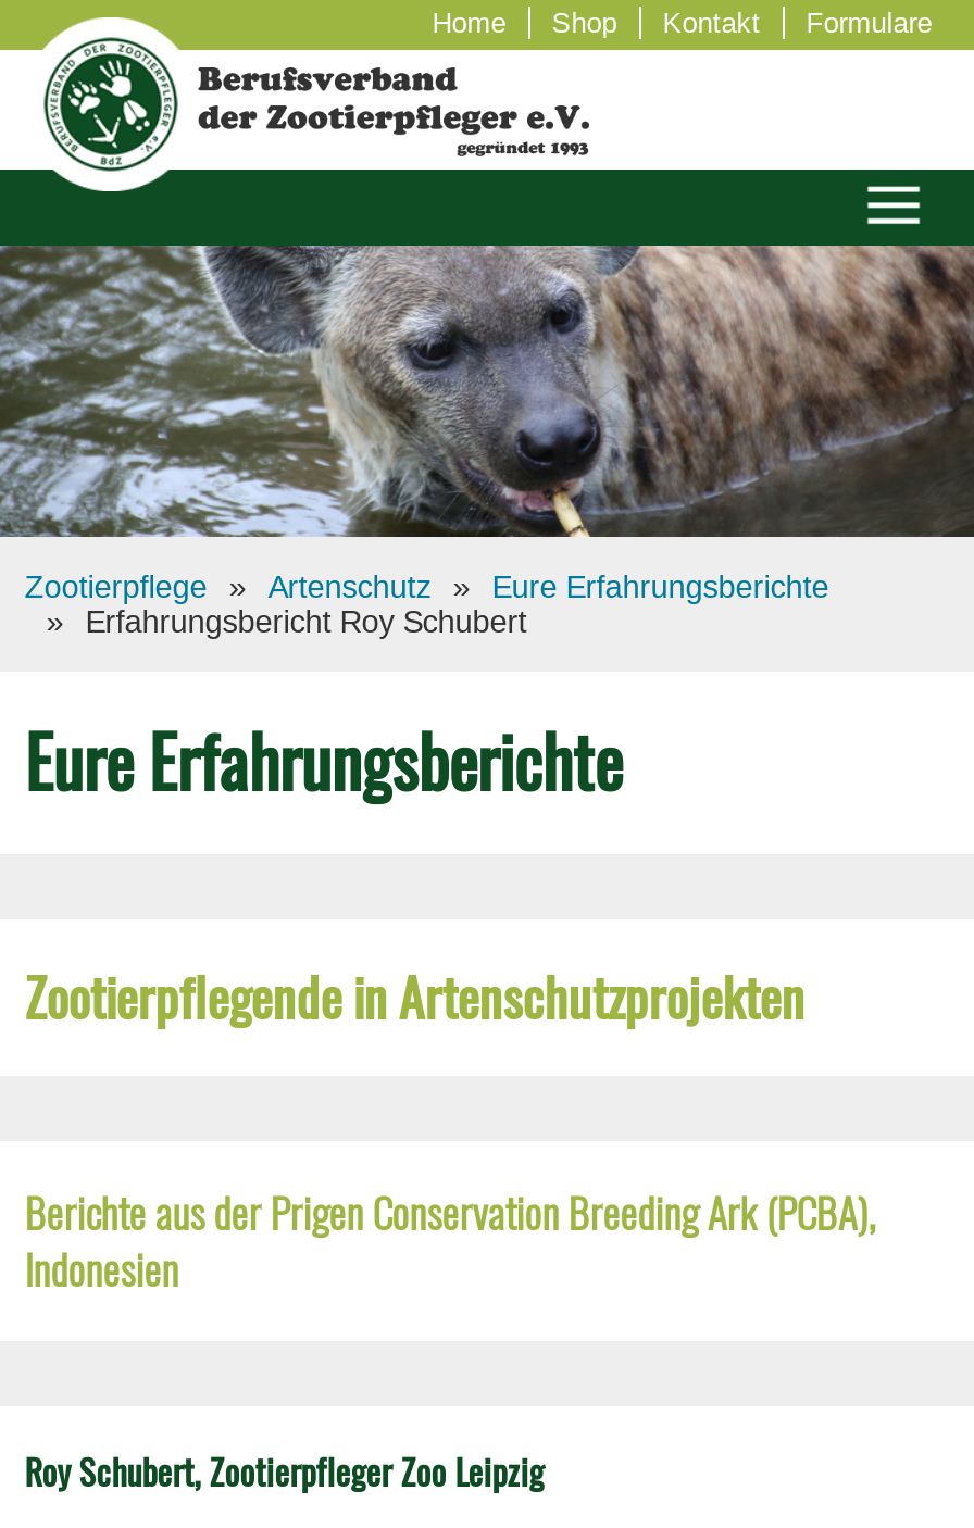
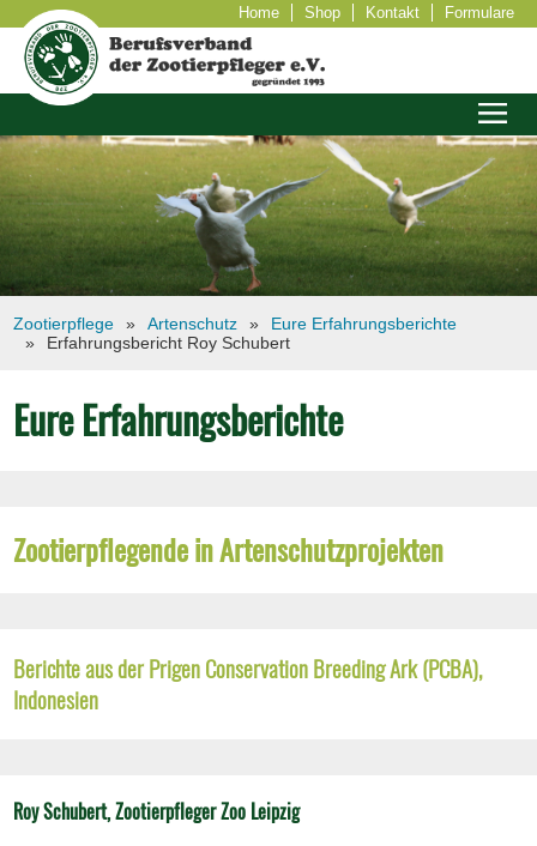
- [image]
+ [image]
